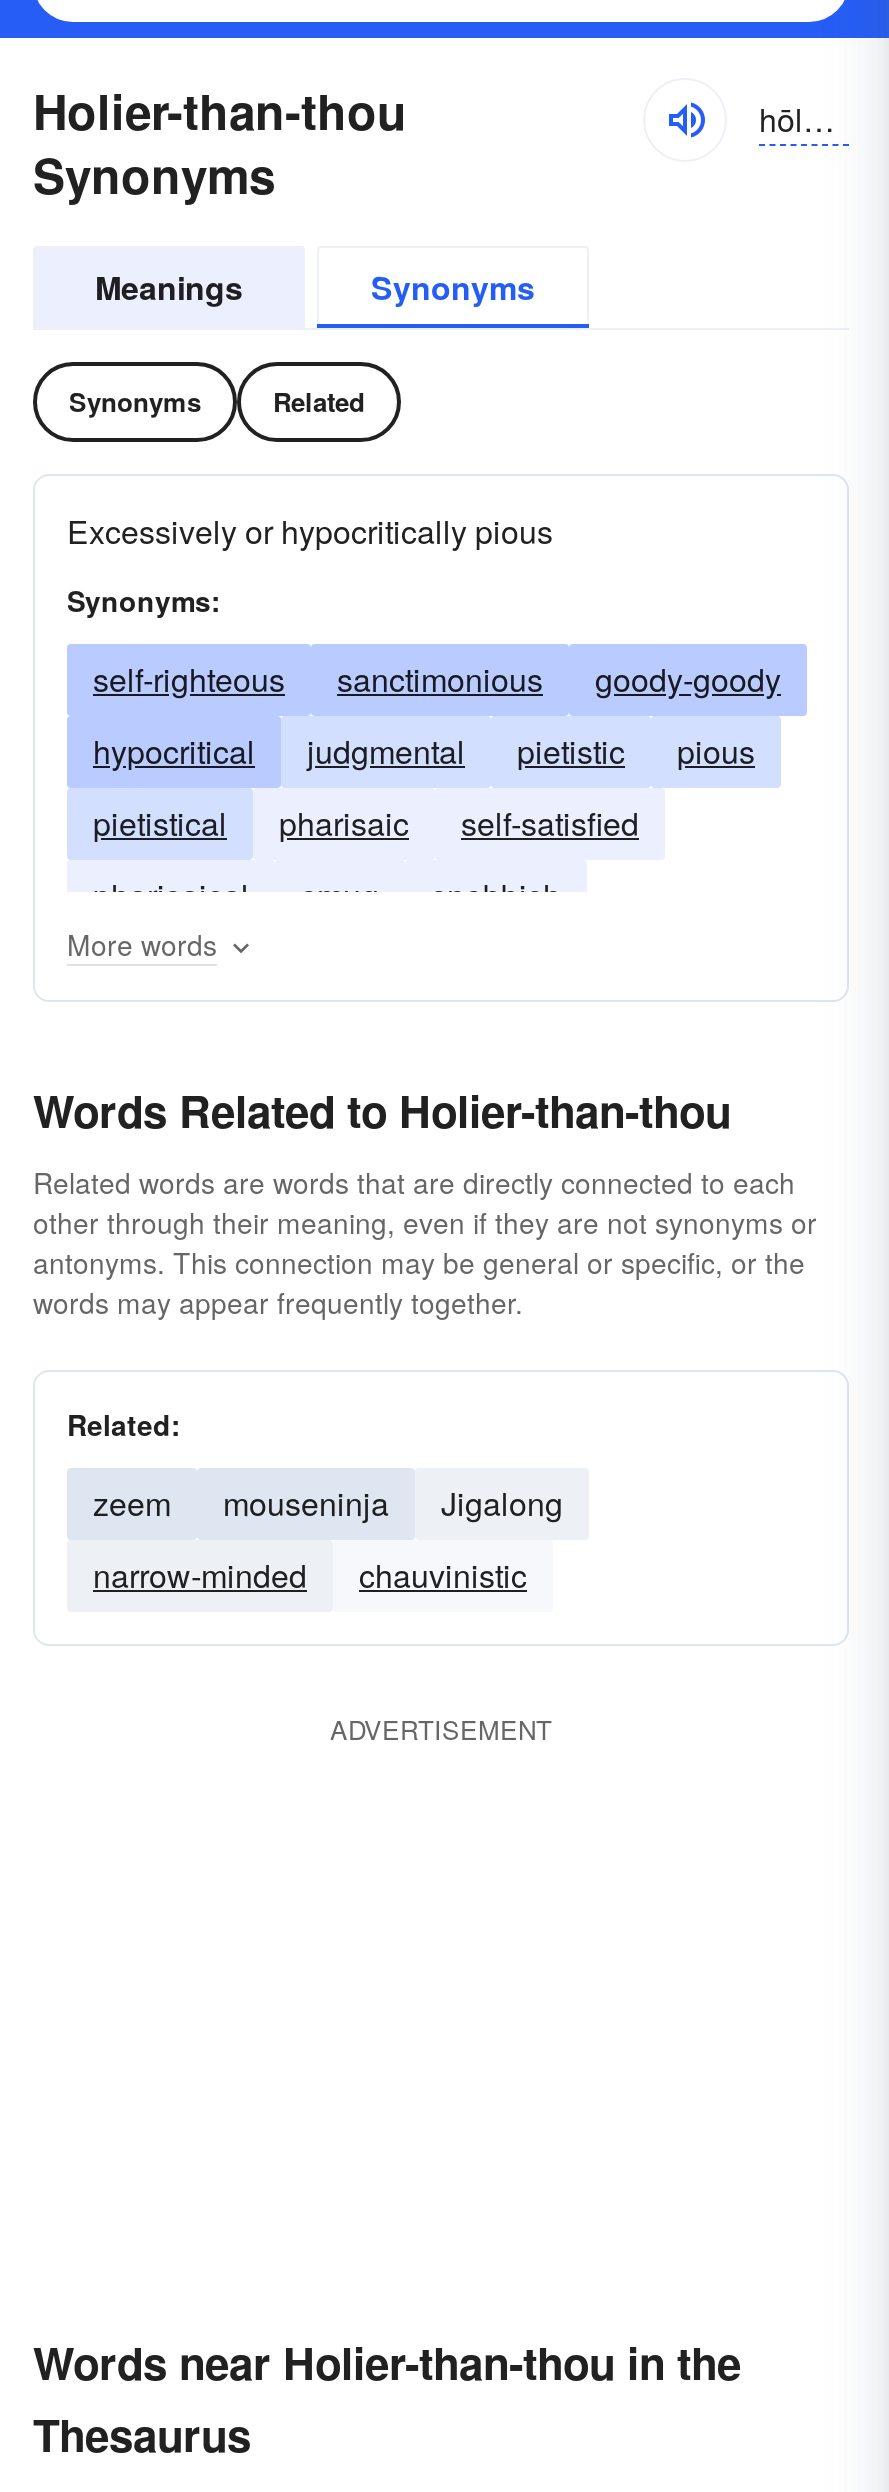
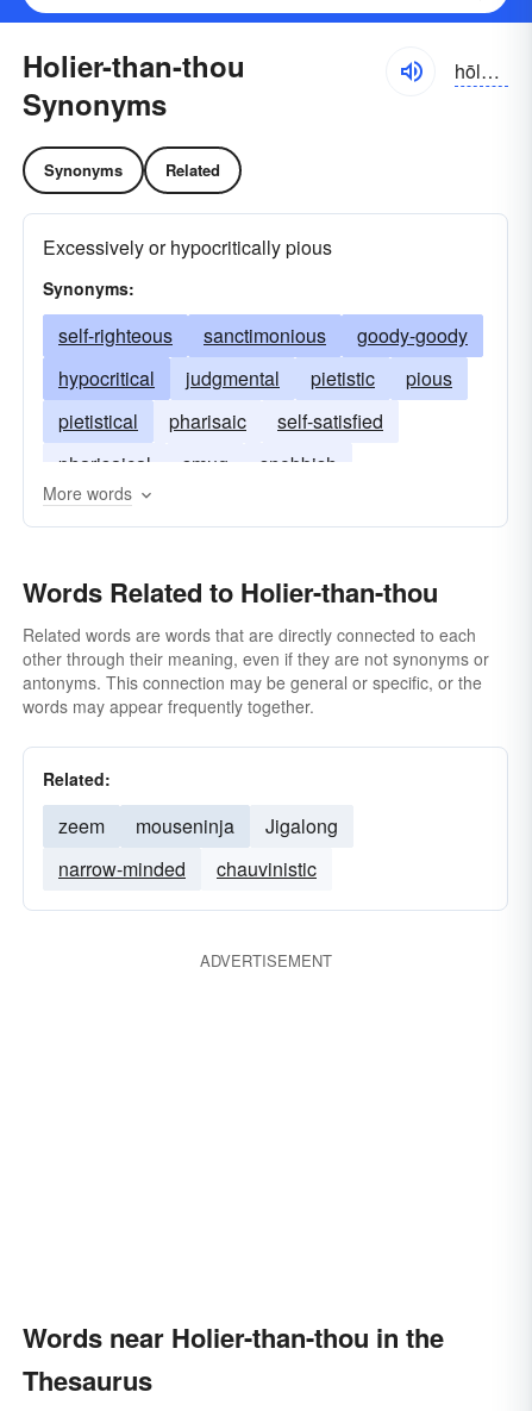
- Meanings
- Synonyms
